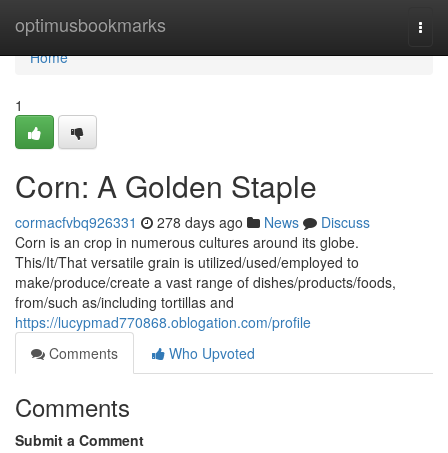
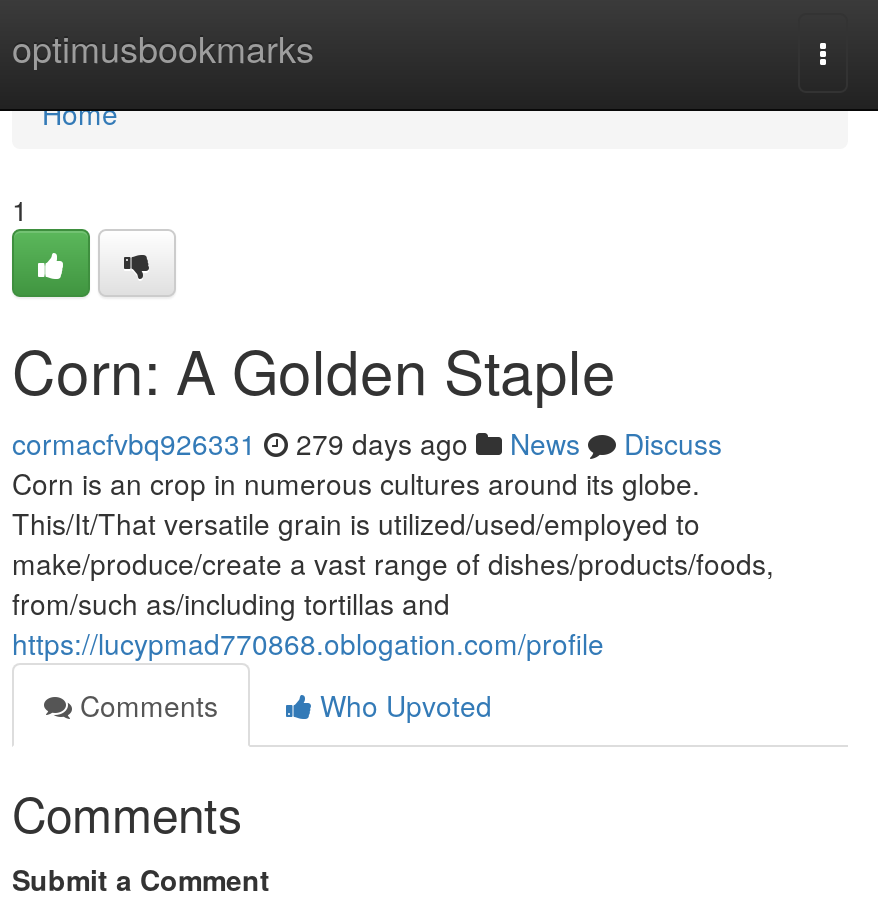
- cormacfvbq926331 278 days ago News Discuss
+ cormacfvbq926331 279 days ago News Discuss
